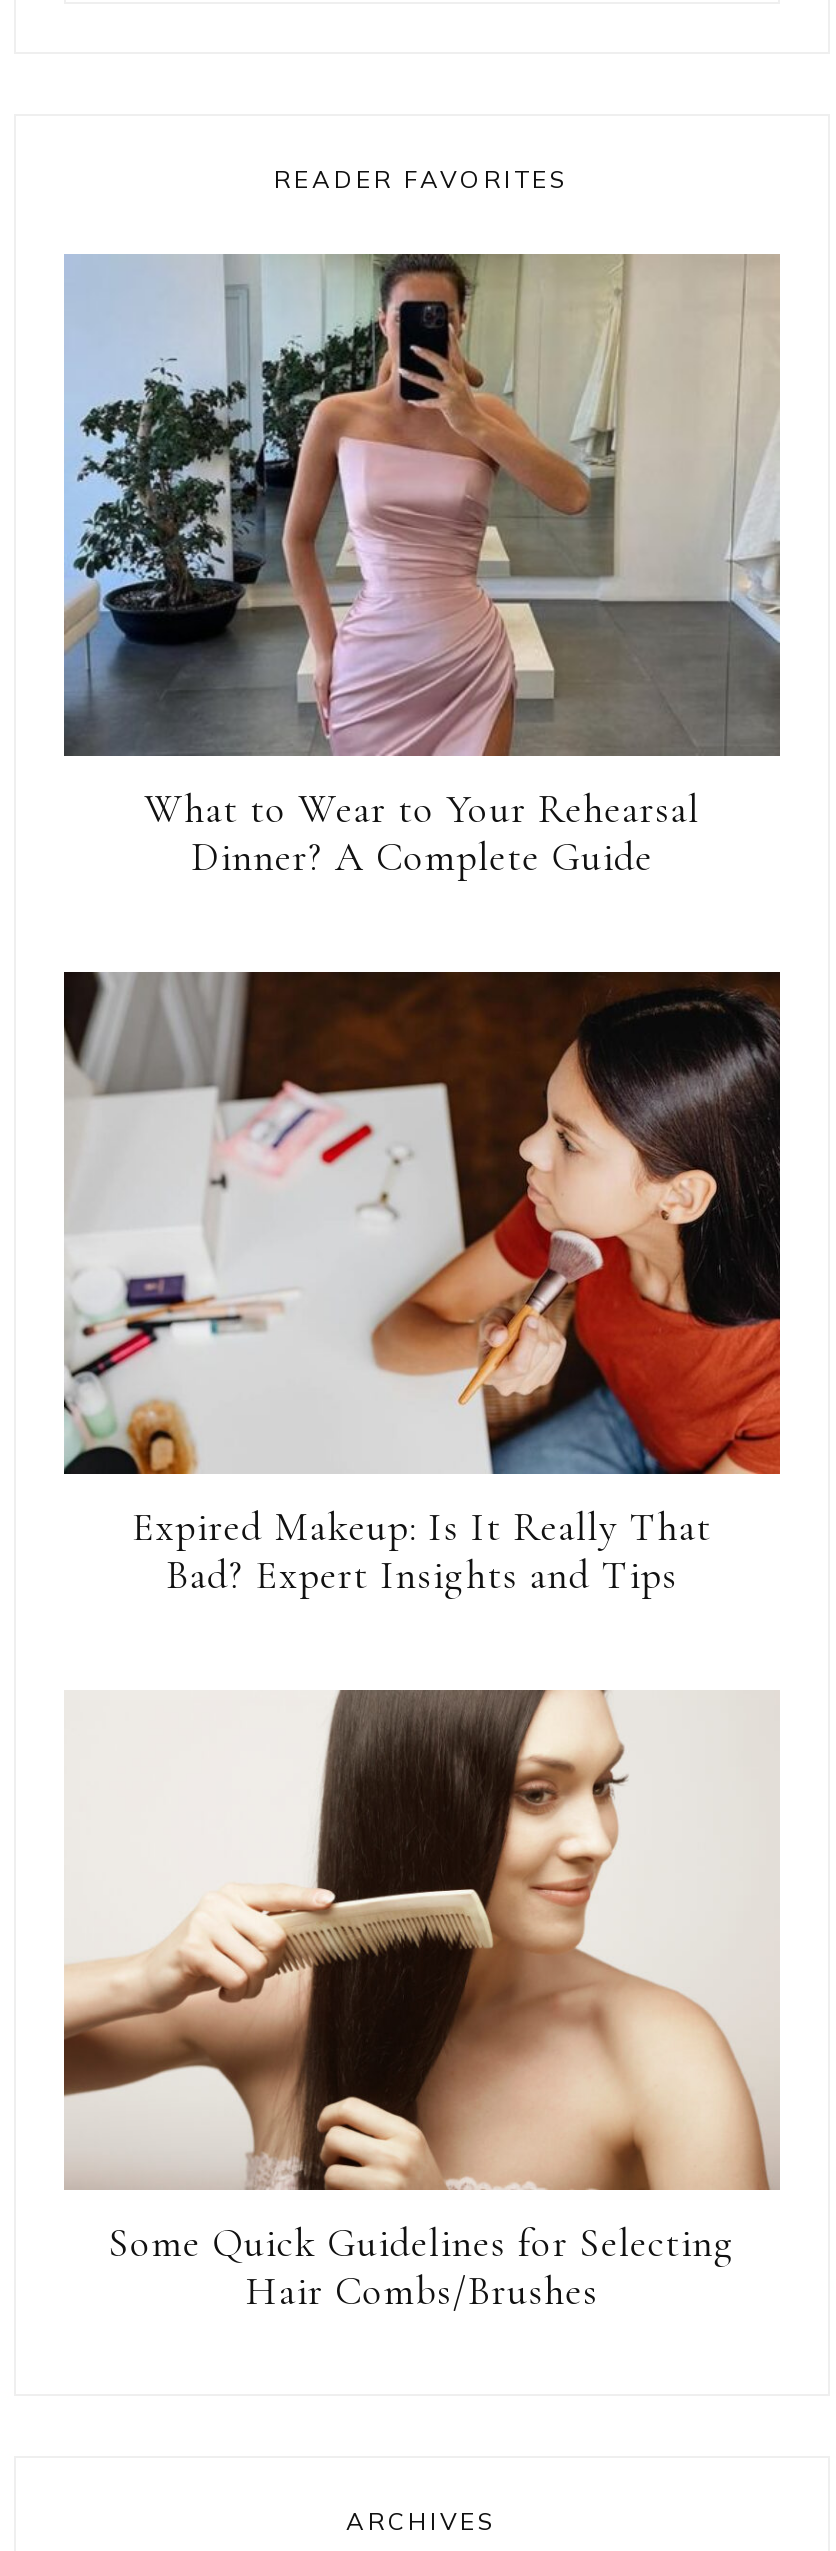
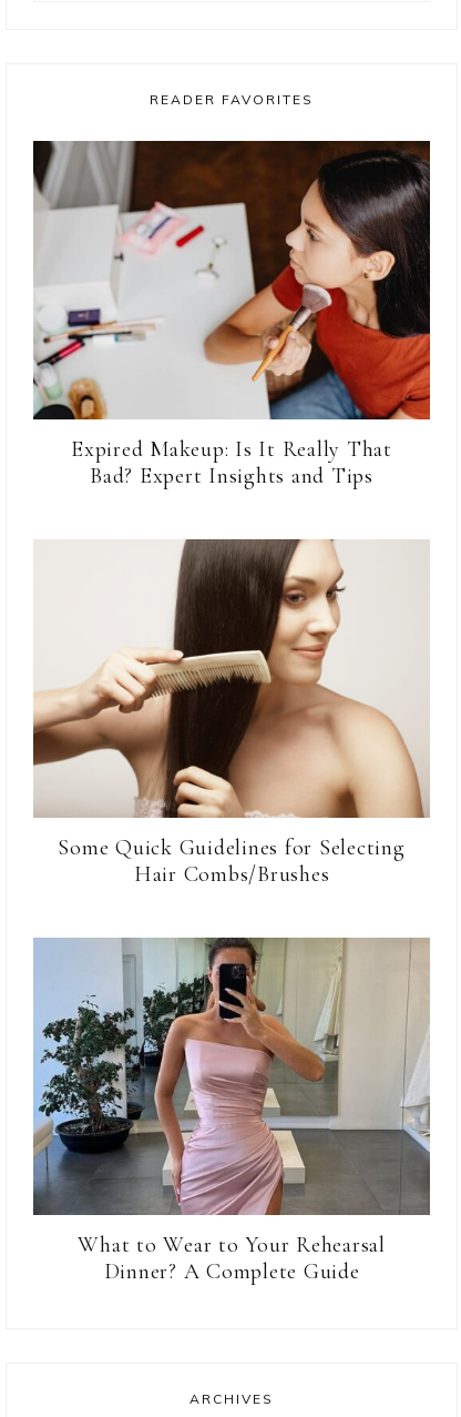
moved down: [image] | What to Wear to Your Rehearsal | Dinner? A Complete Guide

moved up: [image] | Expired Makeup: Is It Really That | Bad? Expert Insights and Tips | Some Quick Guidelines for Selecting | Hair Combs/Brushes
